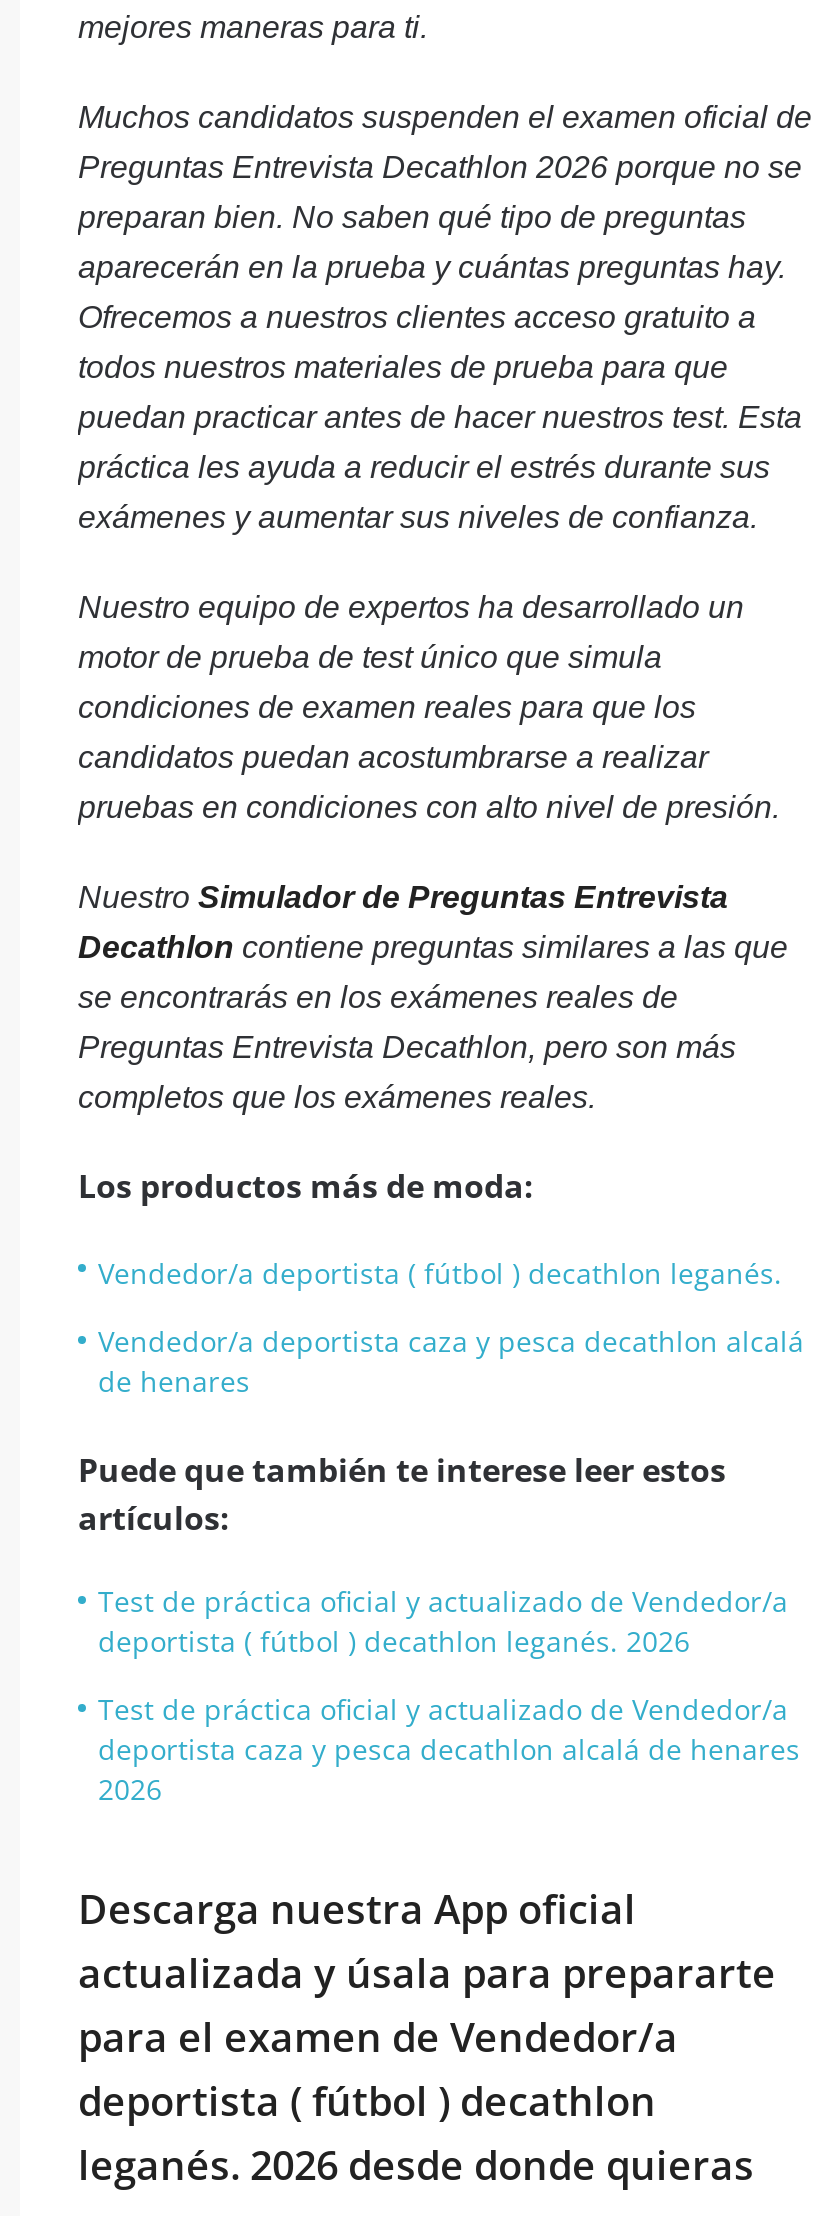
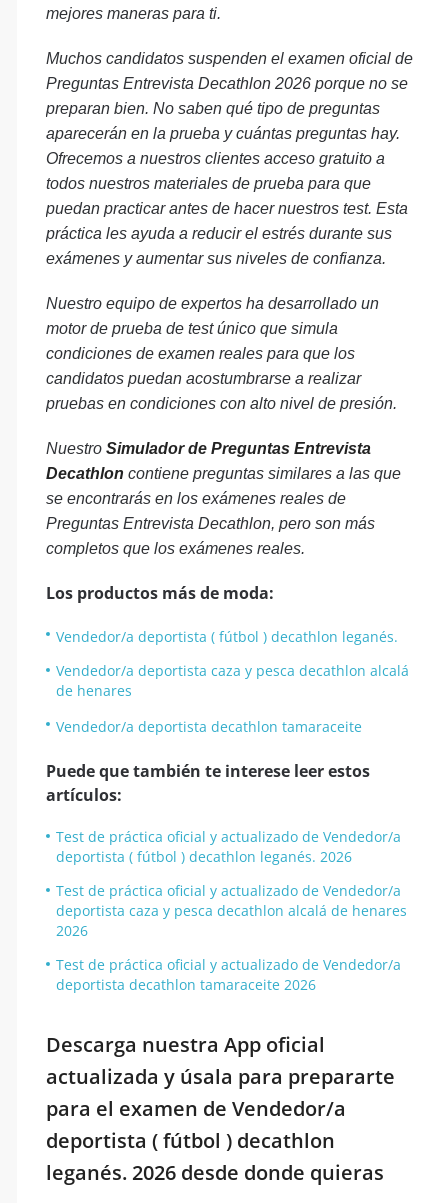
+ Vendedor/a deportista decathlon tamaraceite

+ Test de práctica oficial y actualizado de Vendedor/a
+ deportista decathlon tamaraceite 2026
